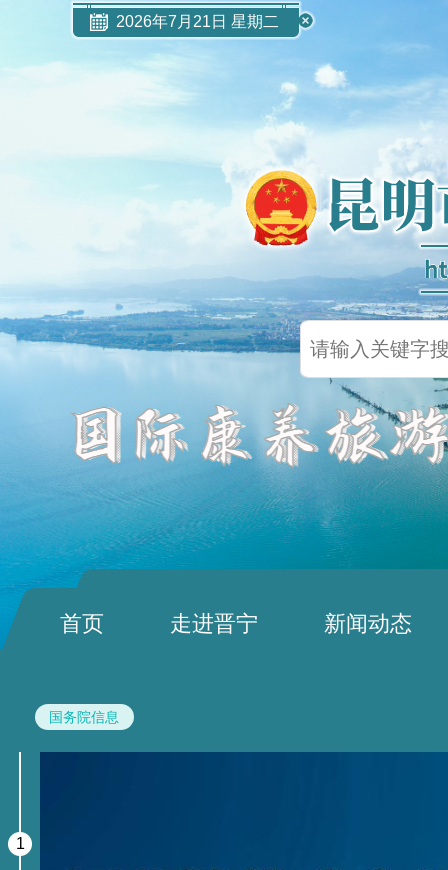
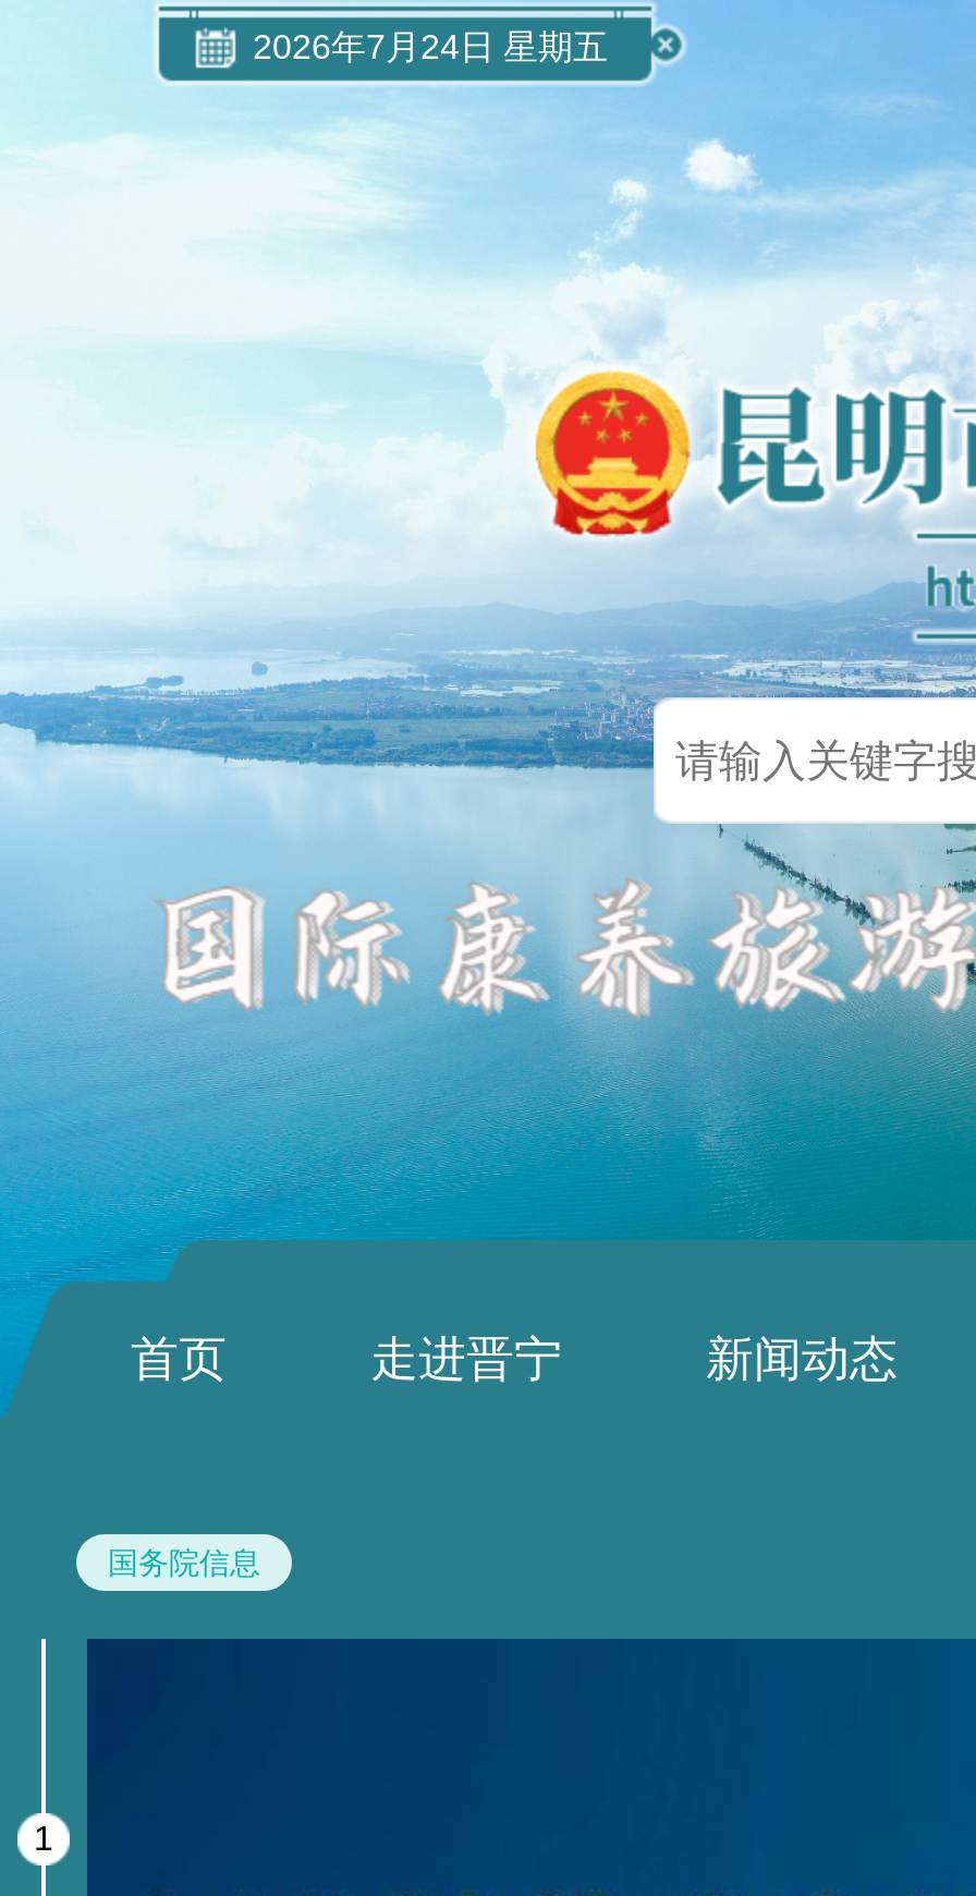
- 2026年7月21日 星期二
+ 2026年7月24日 星期五
